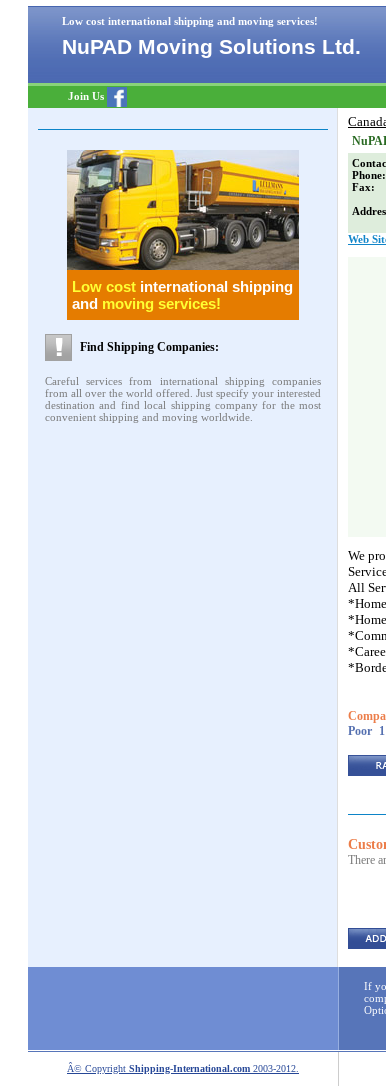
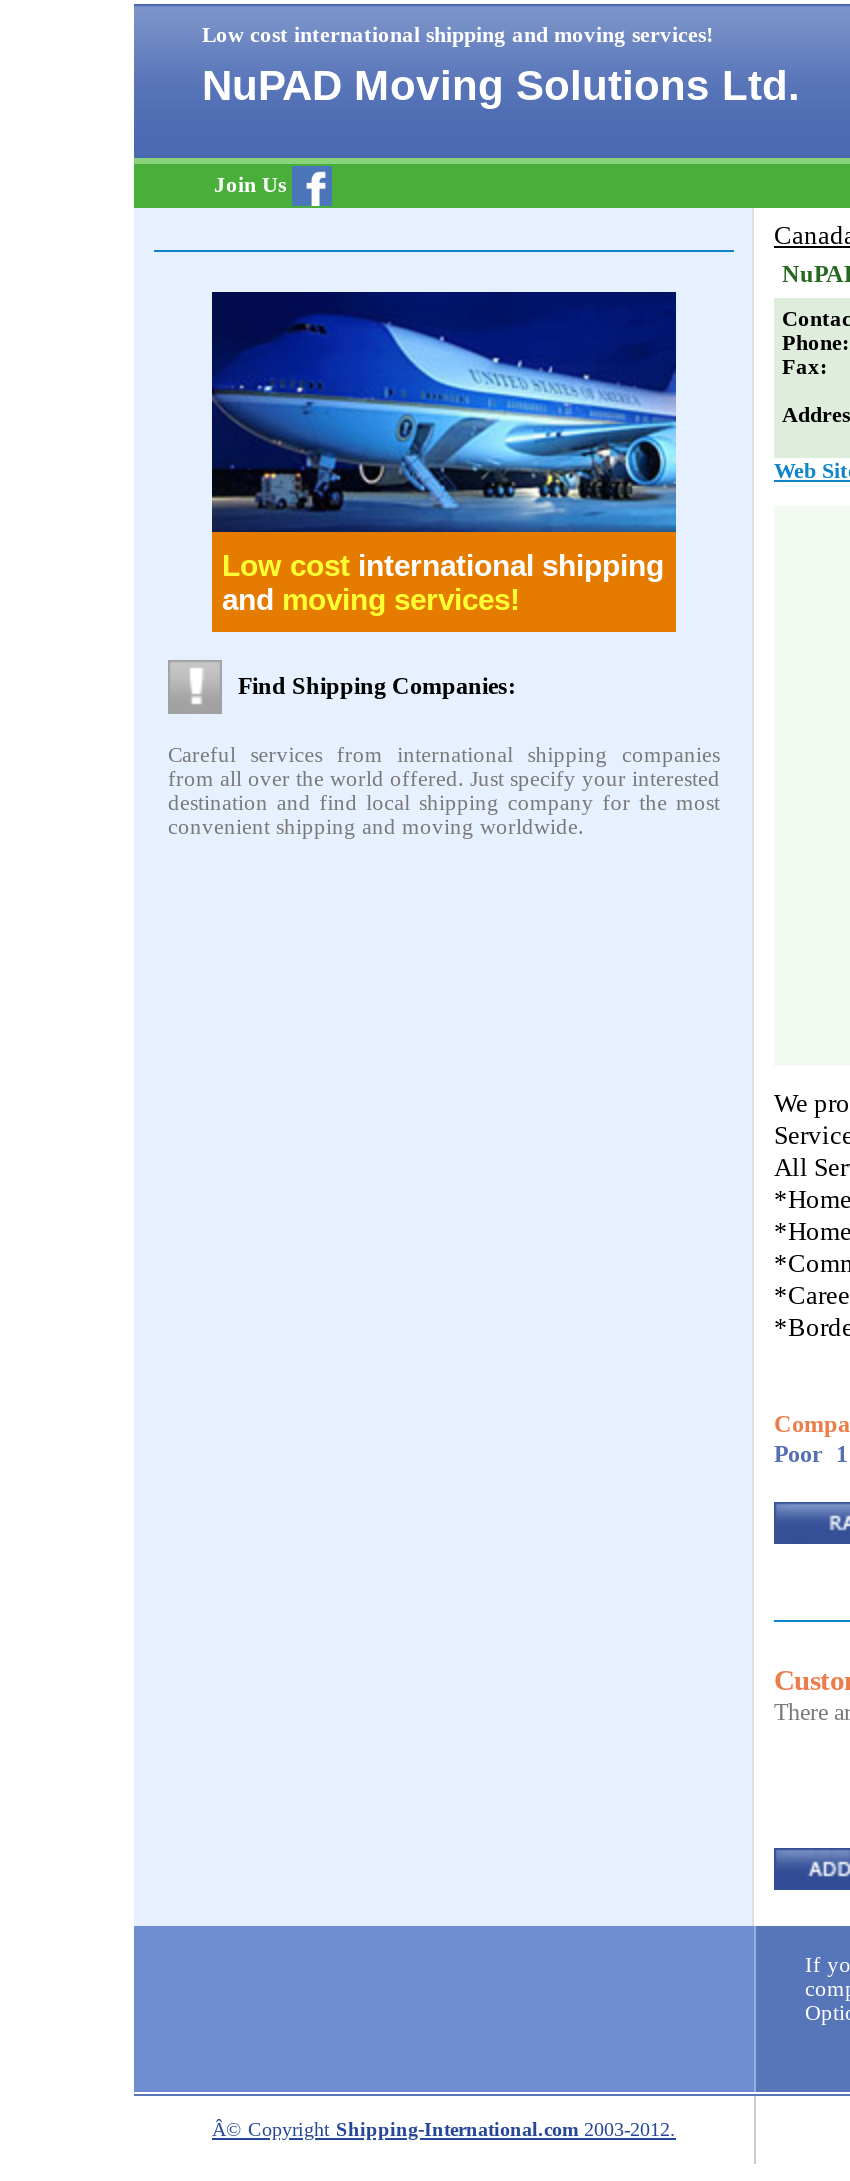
- [image]
+ [image]
